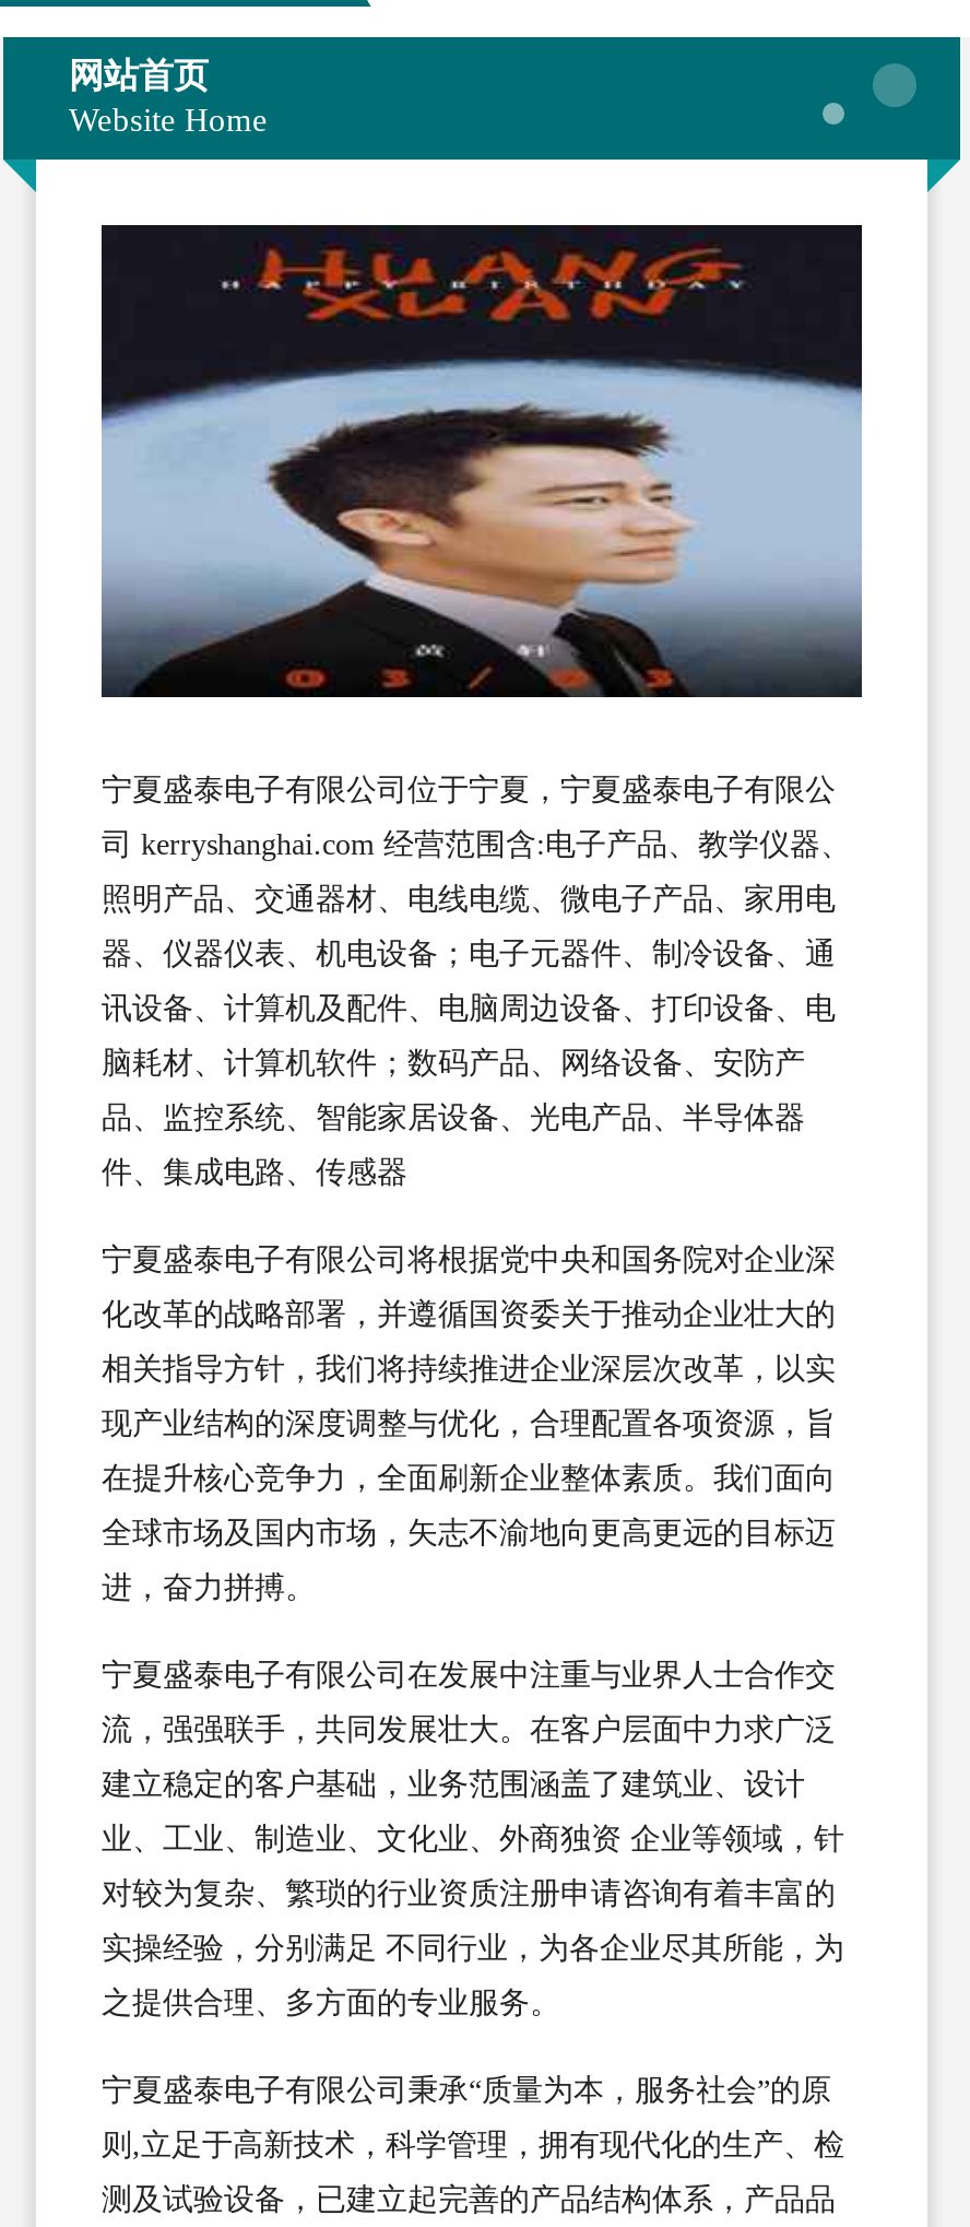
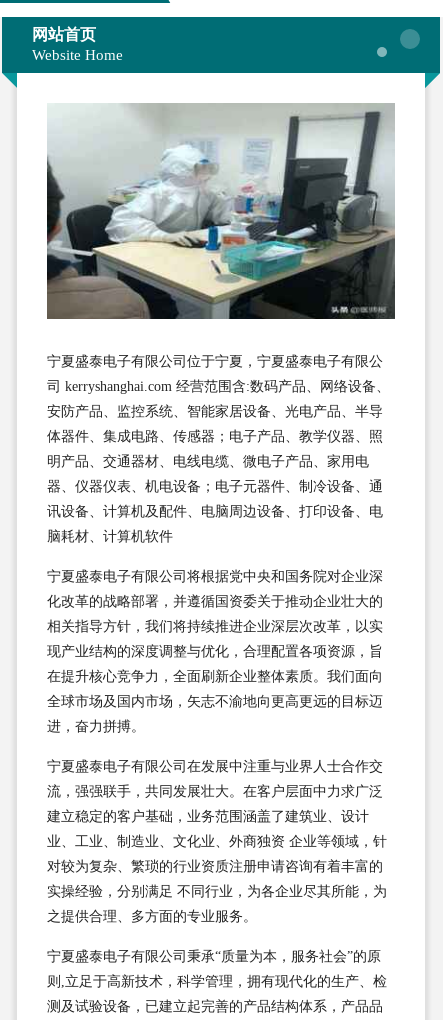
- [image]
+ [image]

- 司 kerryshanghai.com 经营范围含:电子产品、教学仪器、
- 照明产品、交通器材、电线电缆、微电子产品、家用电
+ 司 kerryshanghai.com 经营范围含:数码产品、网络设备、
+ 安防产品、监控系统、智能家居设备、光电产品、半导
+ 体器件、集成电路、传感器；电子产品、教学仪器、照
+ 明产品、交通器材、电线电缆、微电子产品、家用电

moved down: 器、仪器仪表、机电设备；电子元器件、制冷设备、通 | 讯设备、计算机及配件、电脑周边设备、打印设备、电

- 脑耗材、计算机软件；数码产品、网络设备、安防产
- 品、监控系统、智能家居设备、光电产品、半导体器
- 件、集成电路、传感器
+ 脑耗材、计算机软件
